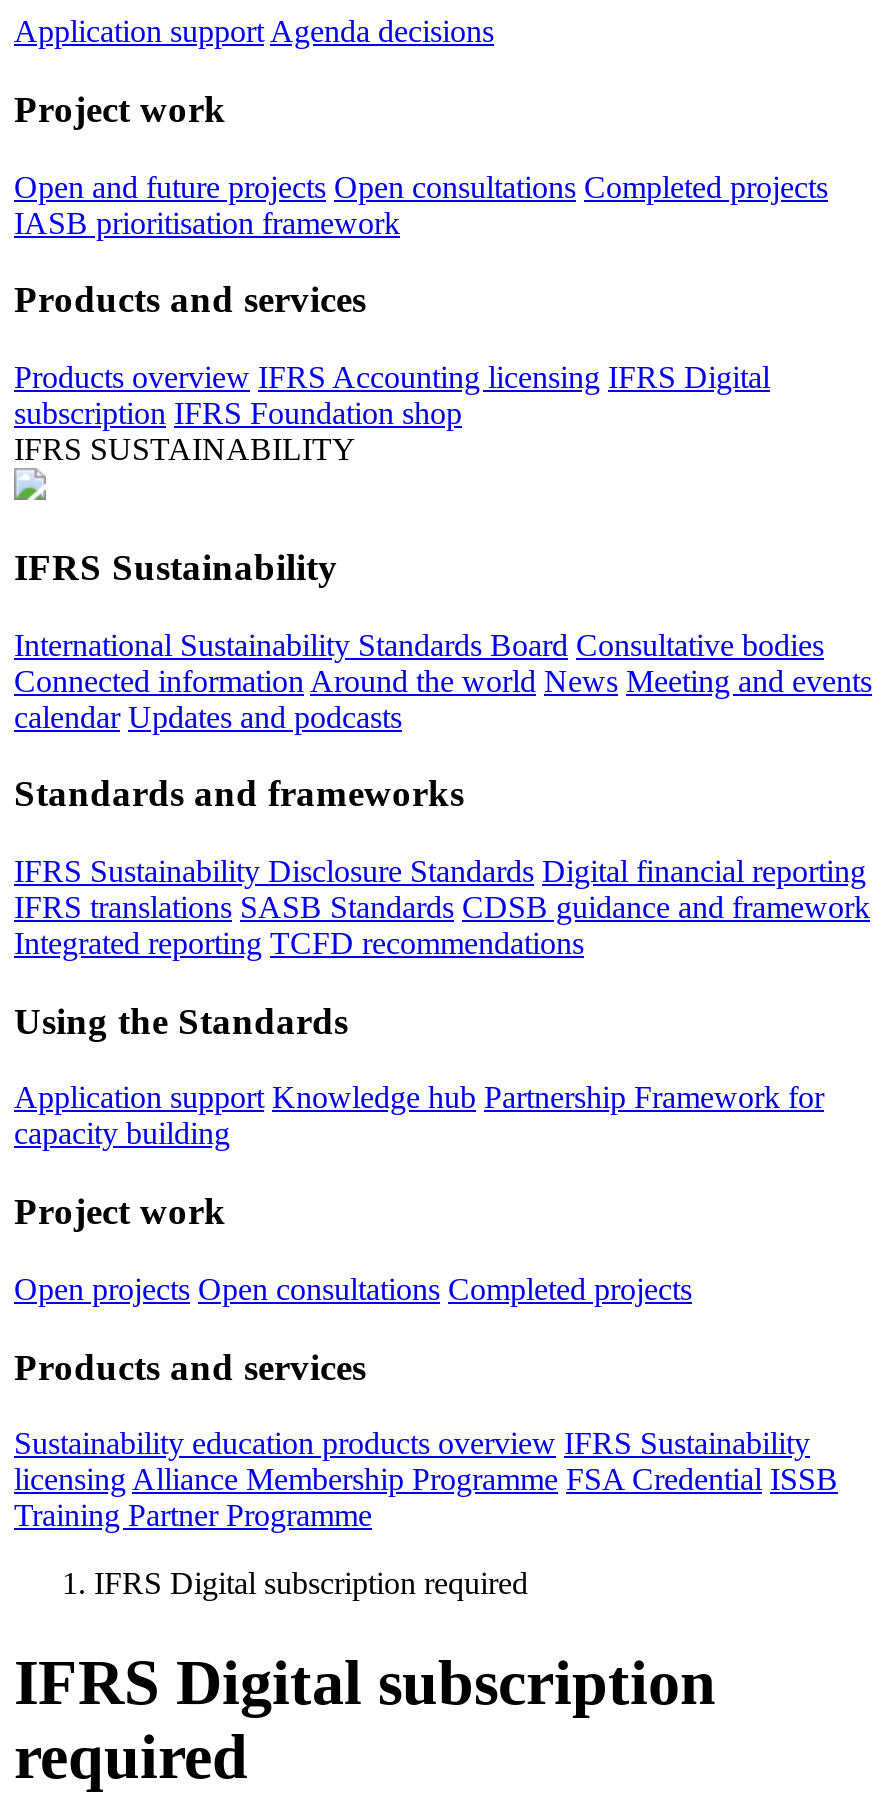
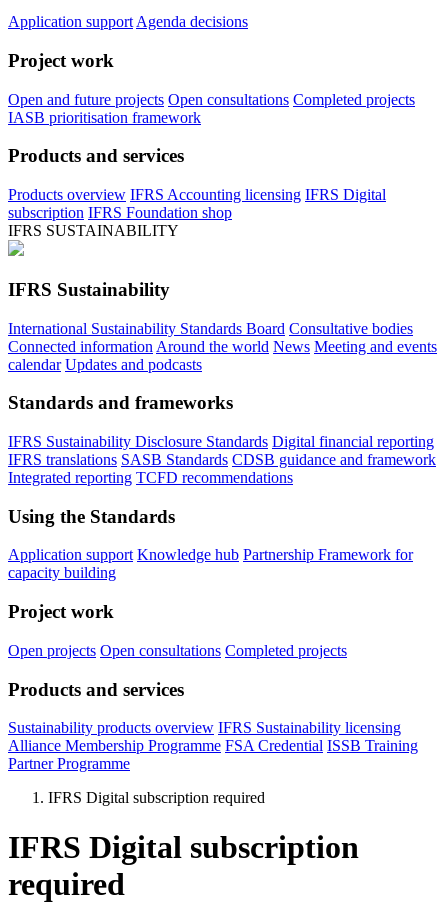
- Sustainability education products overview IFRS Sustainability
- licensing Alliance Membership Programme FSA Credential ISSB
- Training Partner Programme
+ Sustainability products overview IFRS Sustainability licensing
+ Alliance Membership Programme FSA Credential ISSB Training
+ Partner Programme
